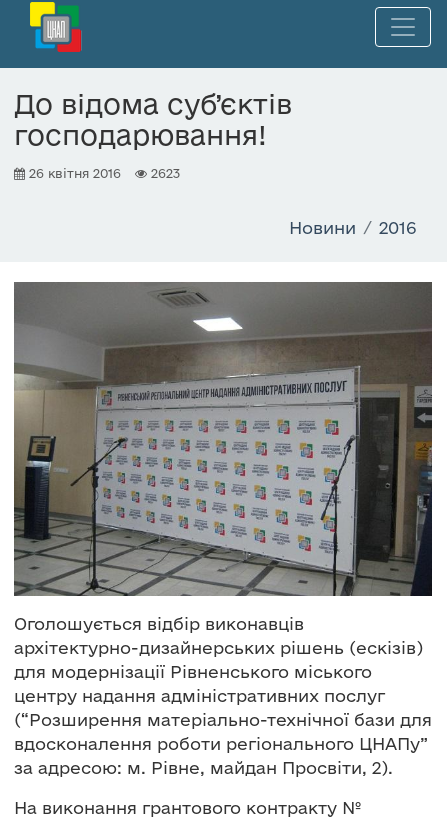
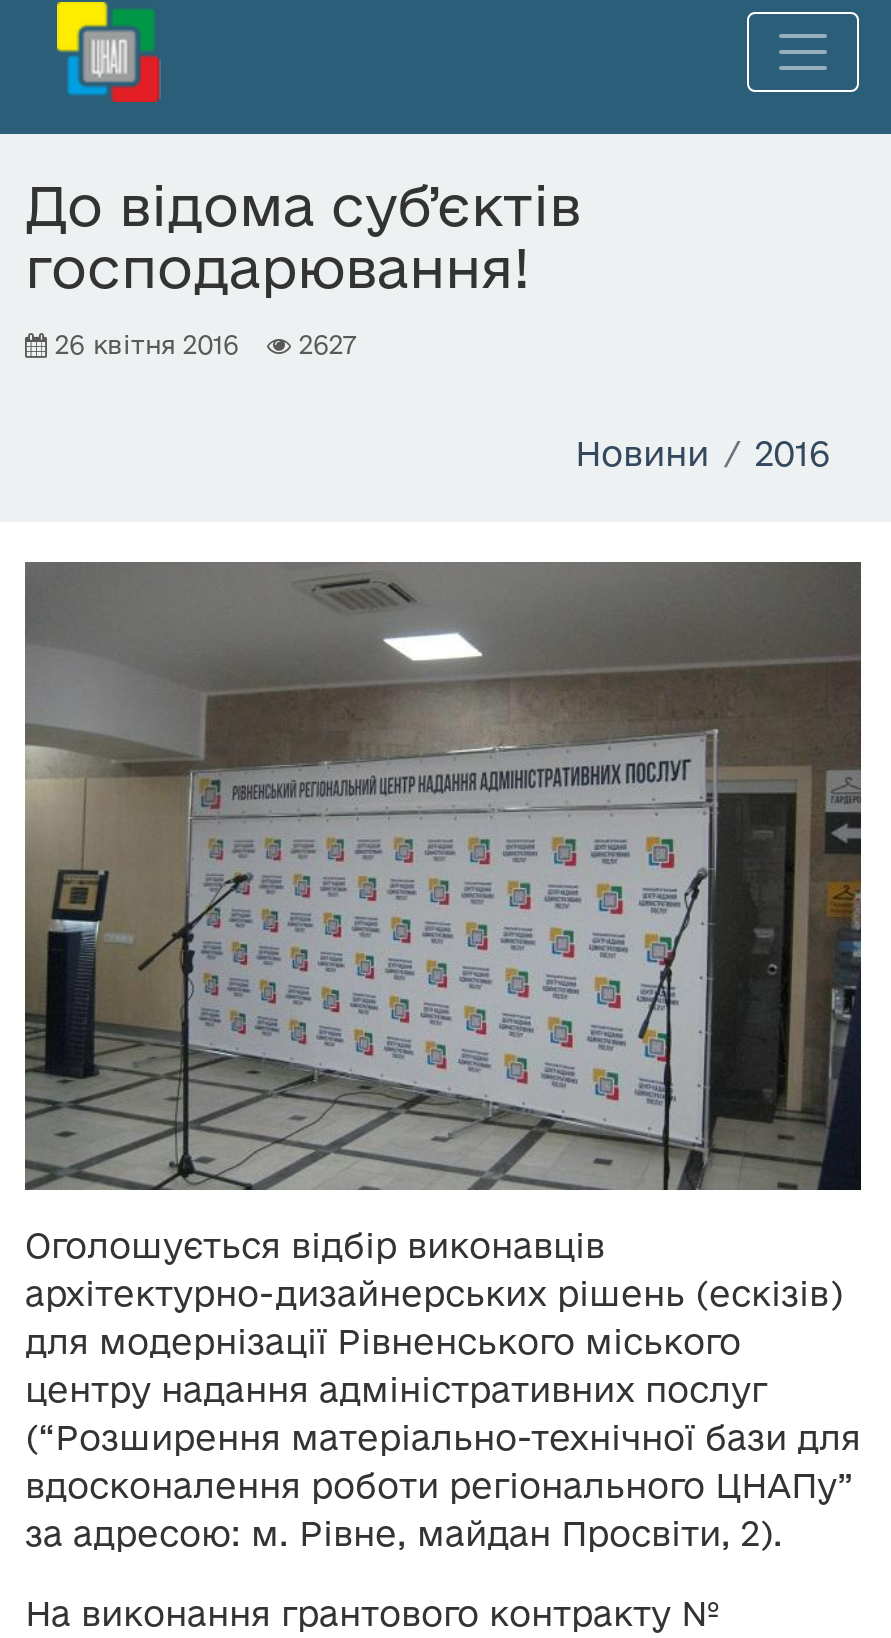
- 2623
+ 2627
